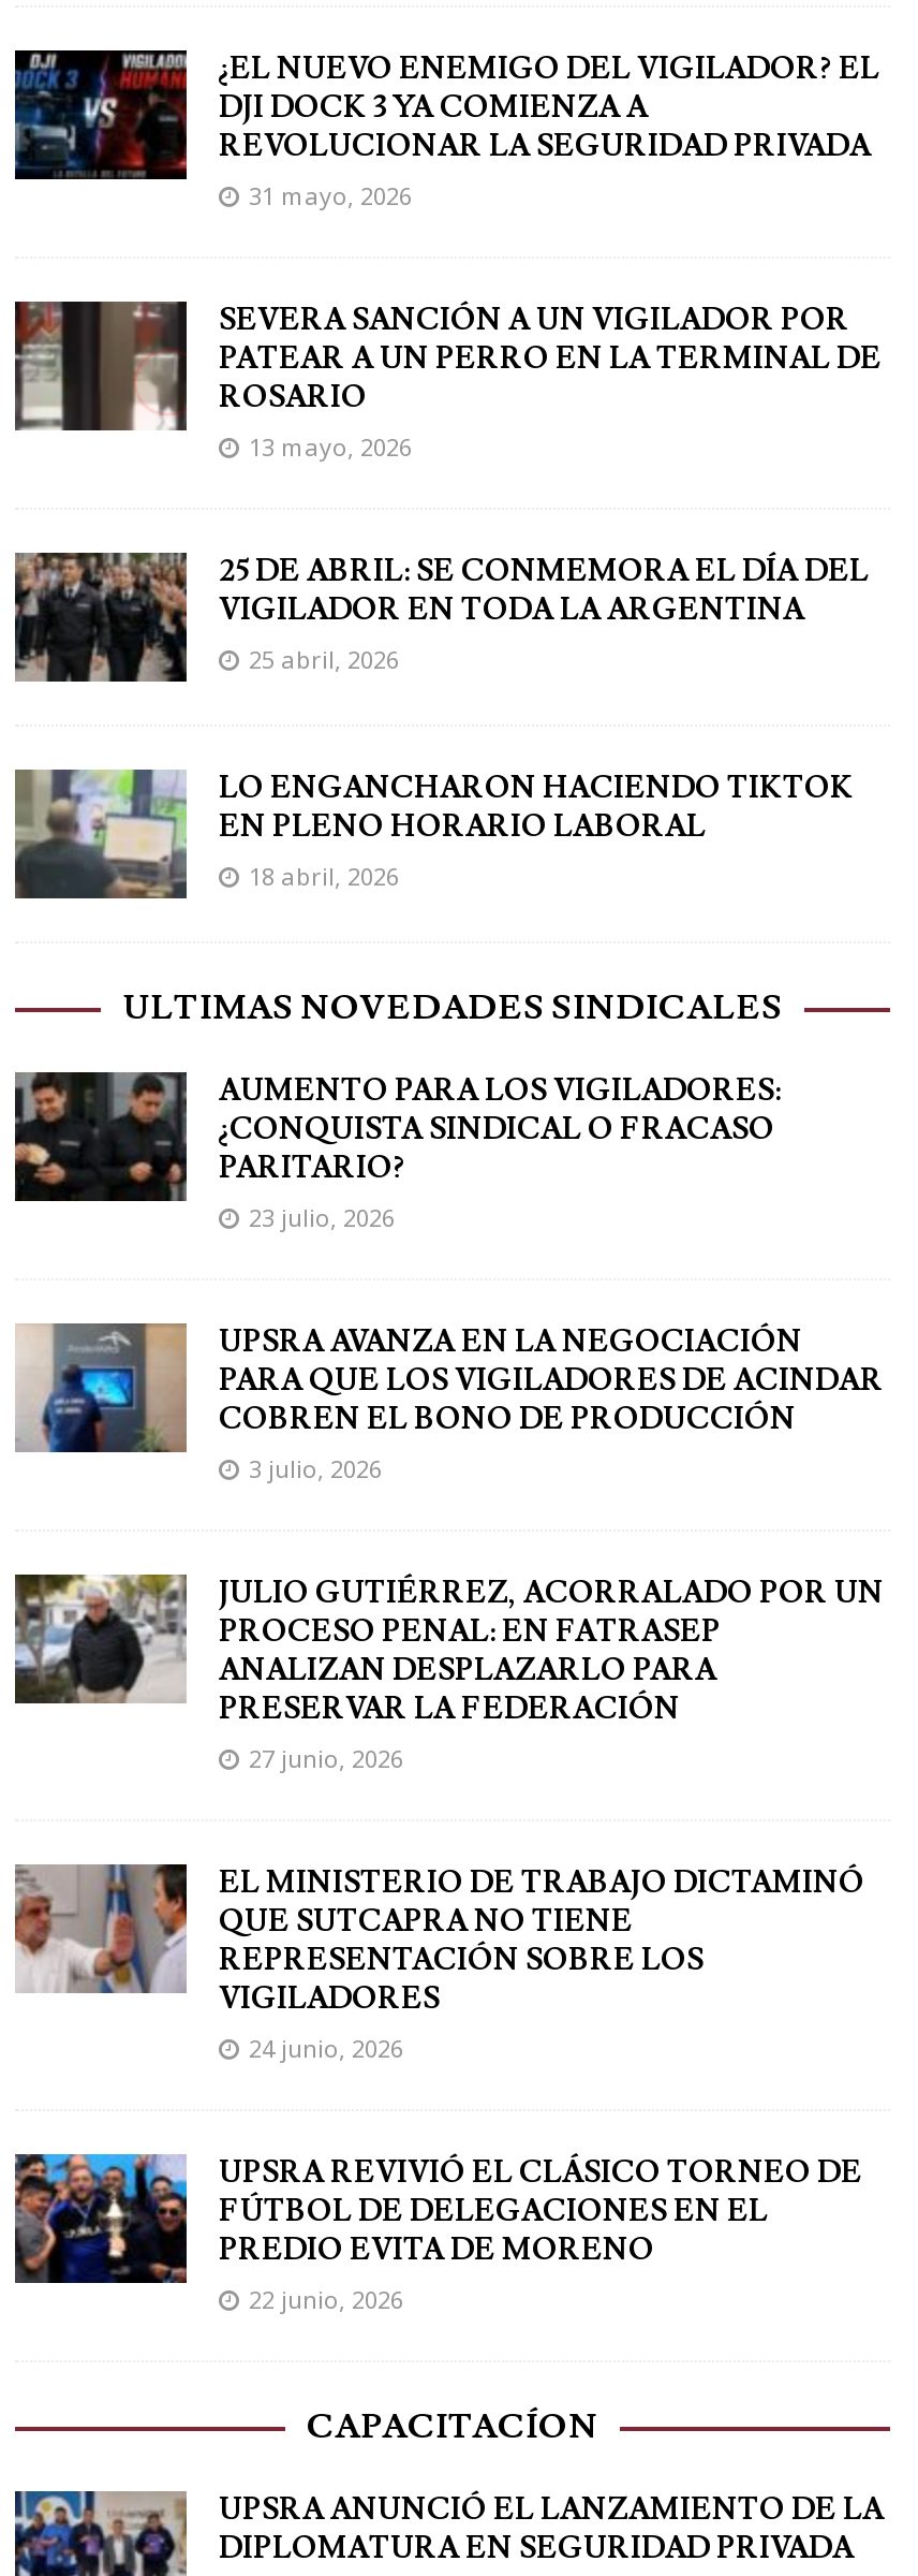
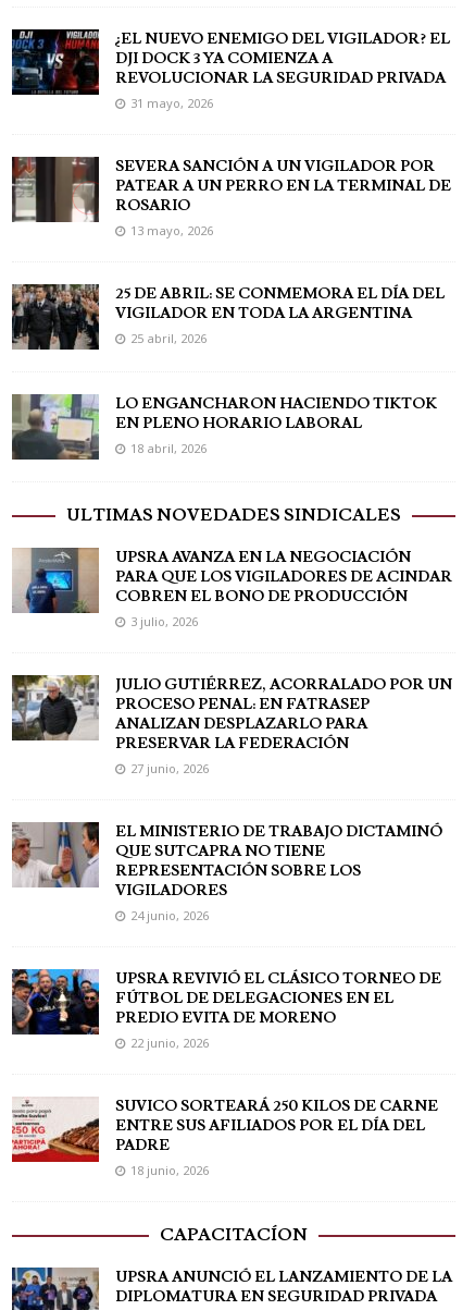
- [image]
- AUMENTO PARA LOS VIGILADORES:
- ¿CONQUISTA SINDICAL O FRACASO
- PARITARIO?
- 23 julio, 2026

moved up: [image] | UPSRA AVANZA EN LA NEGOCIACIÓN | PARA QUE LOS VIGILADORES DE ACINDAR | ... | PREDIO EVITA DE MORENO | 22 junio, 2026

+ [image]
+ SUVICO SORTEARÁ 250 KILOS DE CARNE
+ ENTRE SUS AFILIADOS POR EL DÍA DEL
+ PADRE
+ 18 junio, 2026
